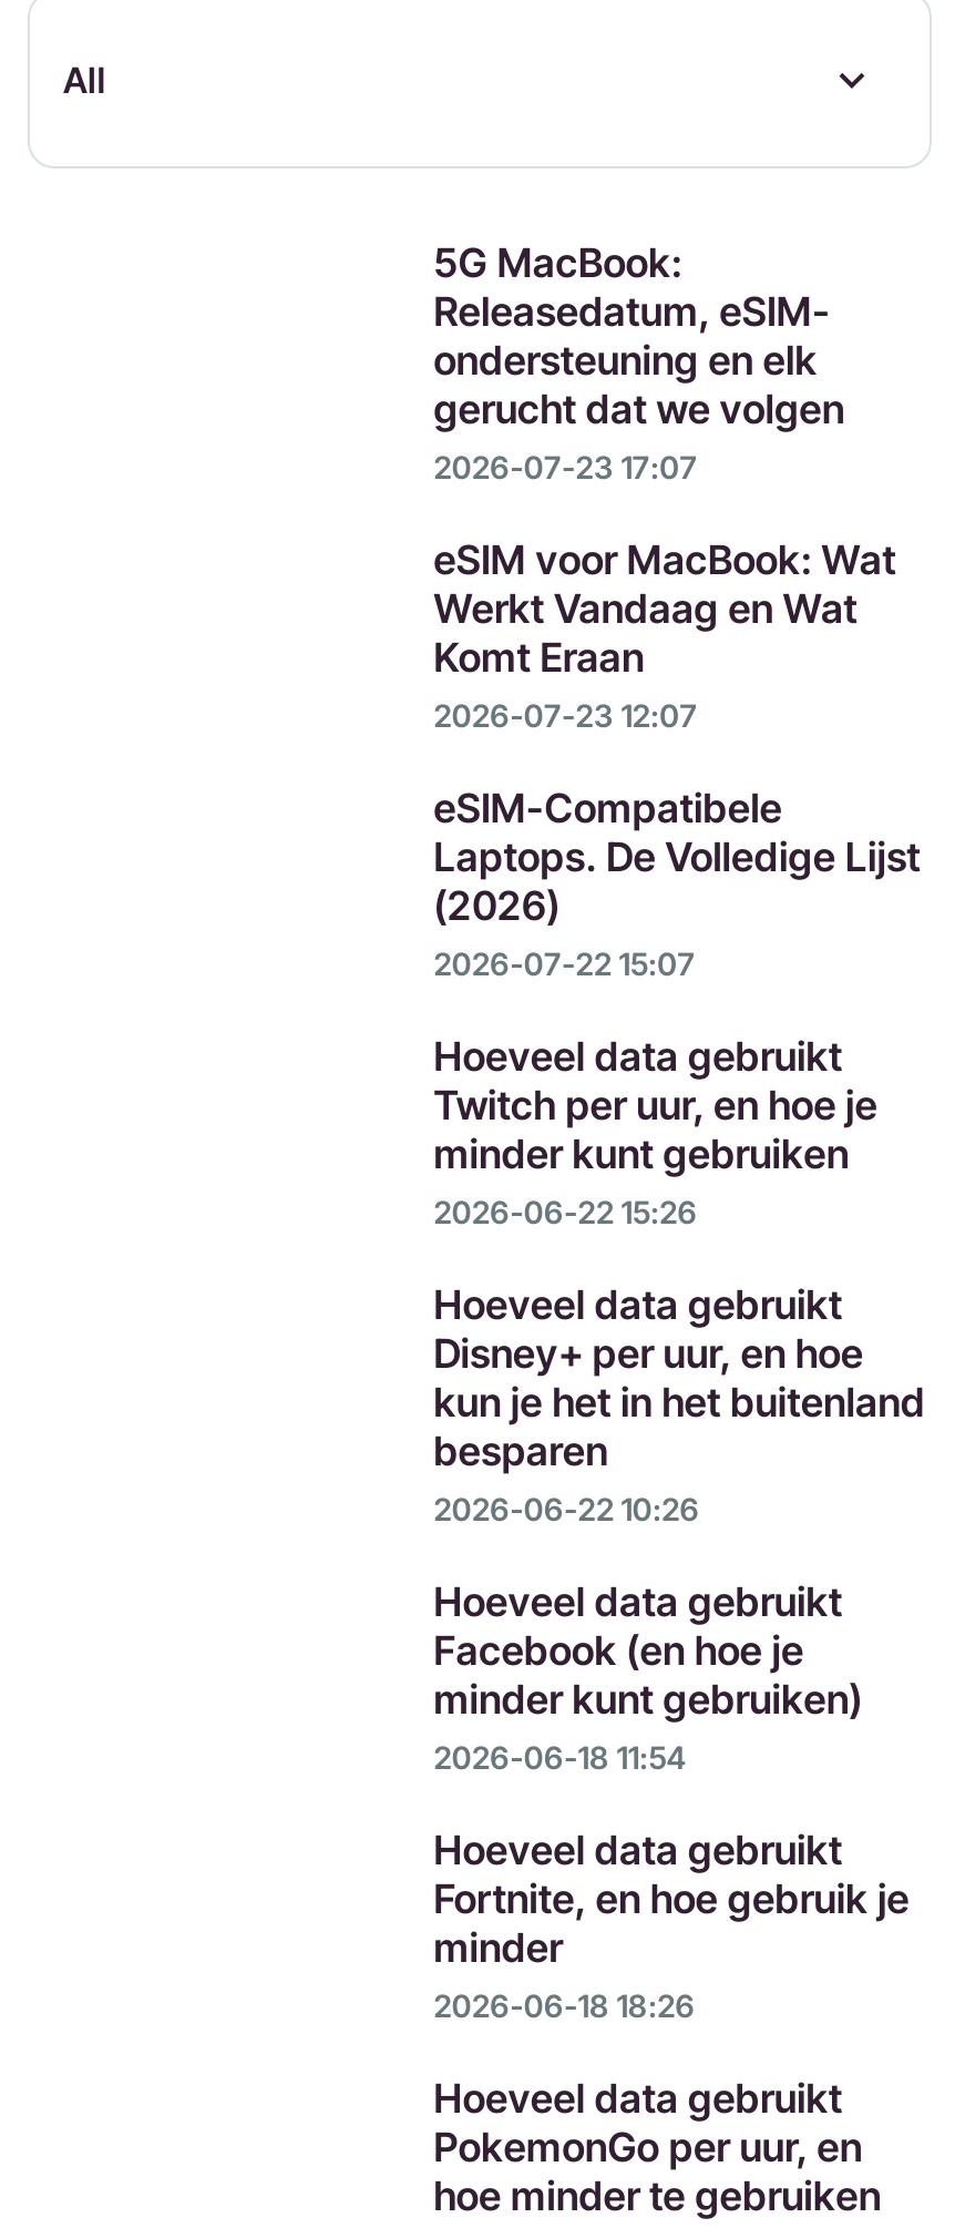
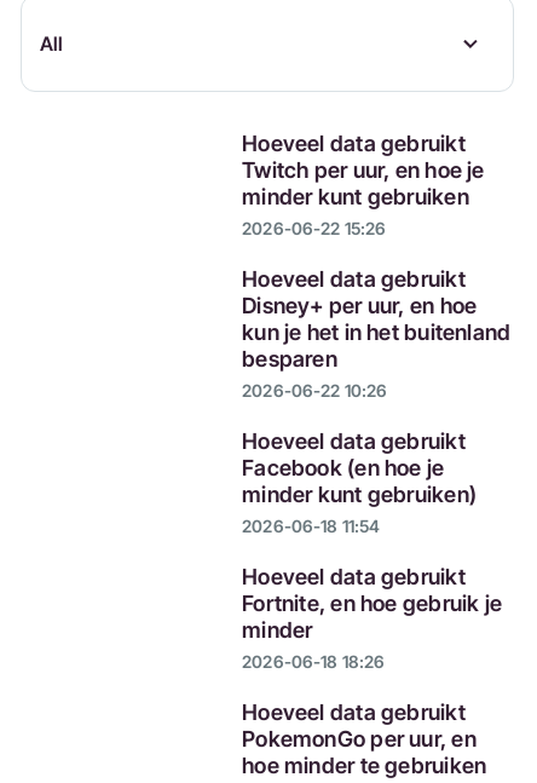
- 5G MacBook:
- Releasedatum, eSIM-
- ondersteuning en elk
- gerucht dat we volgen
- 2026-07-23 17:07
- eSIM voor MacBook: Wat
- Werkt Vandaag en Wat
- Komt Eraan
- 2026-07-23 12:07
- eSIM-Compatibele
- Laptops. De Volledige Lijst
- (2026)
- 2026-07-22 15:07
